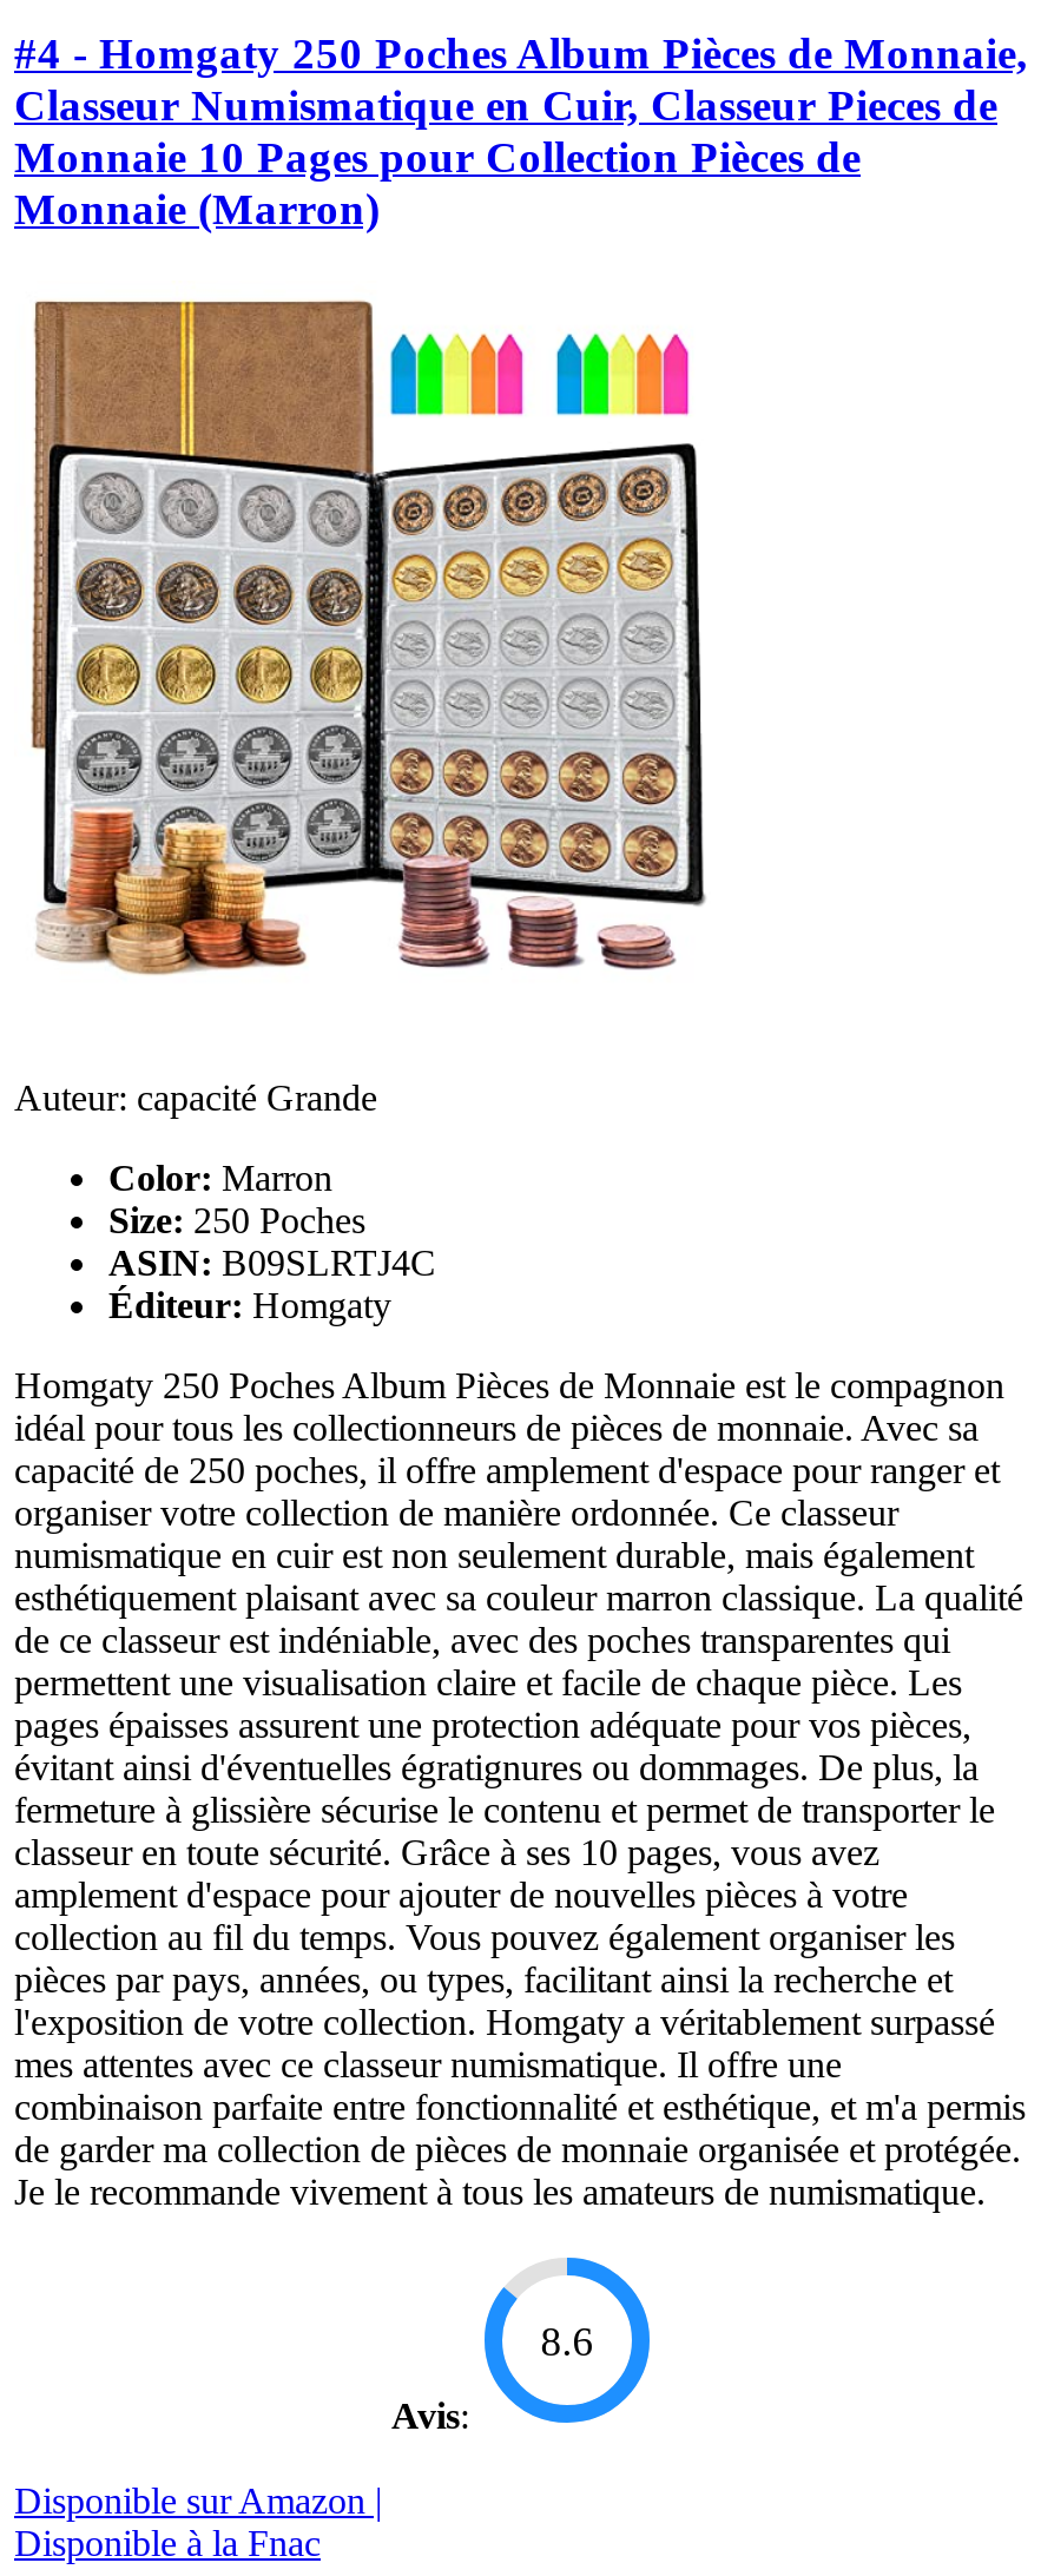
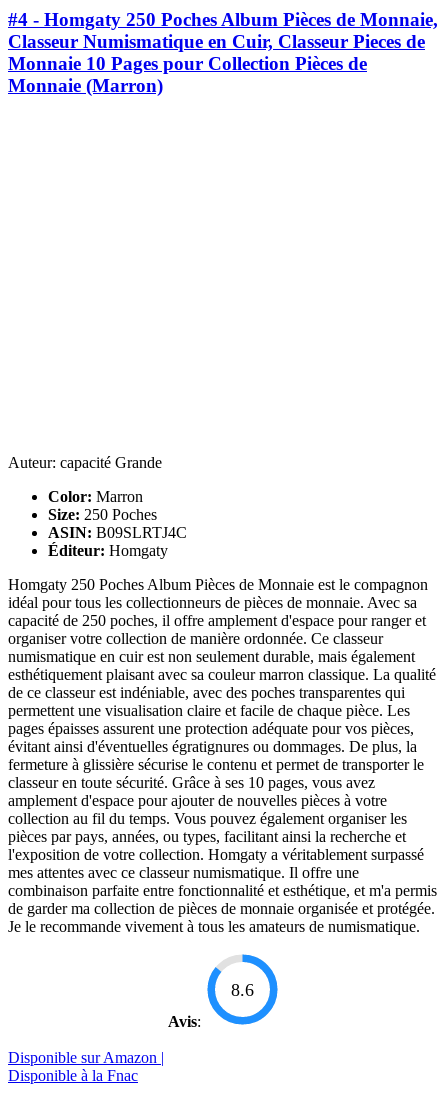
- [image]
